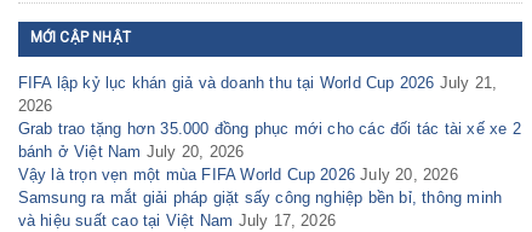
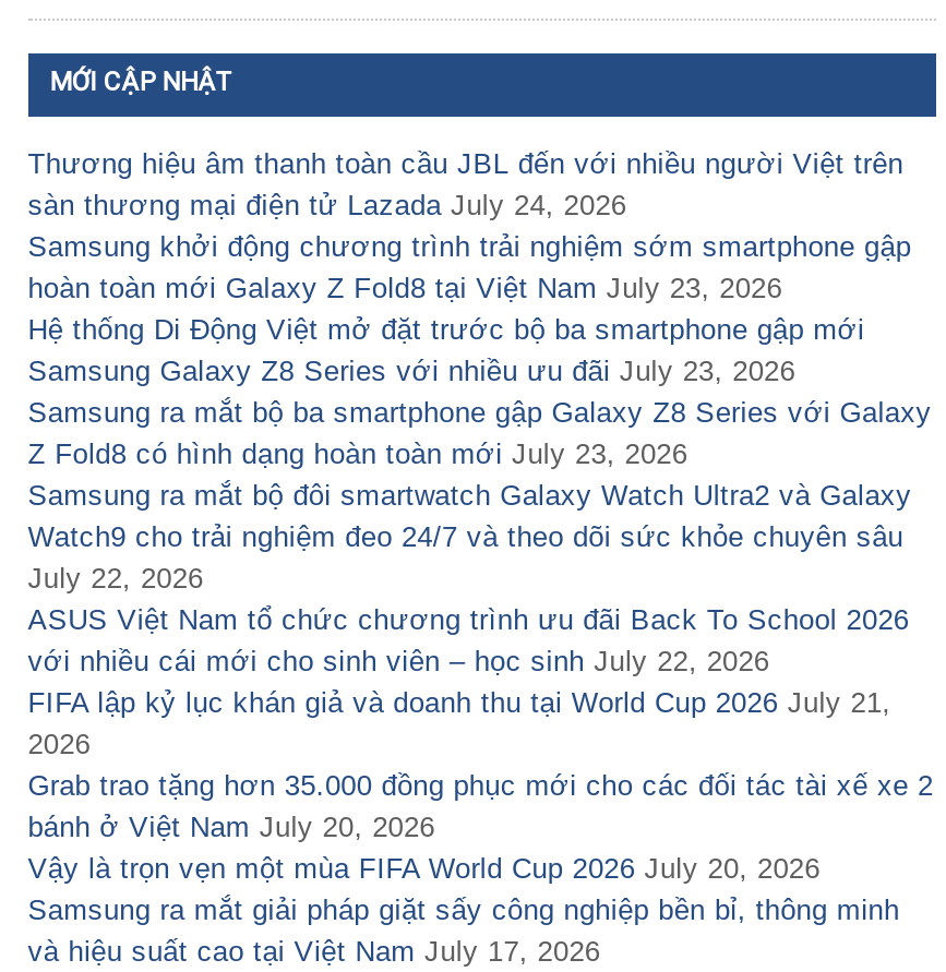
+ Thương hiệu âm thanh toàn cầu JBL đến với nhiều người Việt trên
+ sàn thương mại điện tử Lazada July 24, 2026
+ Samsung khởi động chương trình trải nghiệm sớm smartphone gập
+ hoàn toàn mới Galaxy Z Fold8 tại Việt Nam July 23, 2026
+ Hệ thống Di Động Việt mở đặt trước bộ ba smartphone gập mới
+ Samsung Galaxy Z8 Series với nhiều ưu đãi July 23, 2026
+ Samsung ra mắt bộ ba smartphone gập Galaxy Z8 Series với Galaxy
+ Z Fold8 có hình dạng hoàn toàn mới July 23, 2026
+ Samsung ra mắt bộ đôi smartwatch Galaxy Watch Ultra2 và Galaxy
+ Watch9 cho trải nghiệm đeo 24/7 và theo dõi sức khỏe chuyên sâu
+ July 22, 2026
+ ASUS Việt Nam tổ chức chương trình ưu đãi Back To School 2026
+ với nhiều cái mới cho sinh viên – học sinh July 22, 2026
